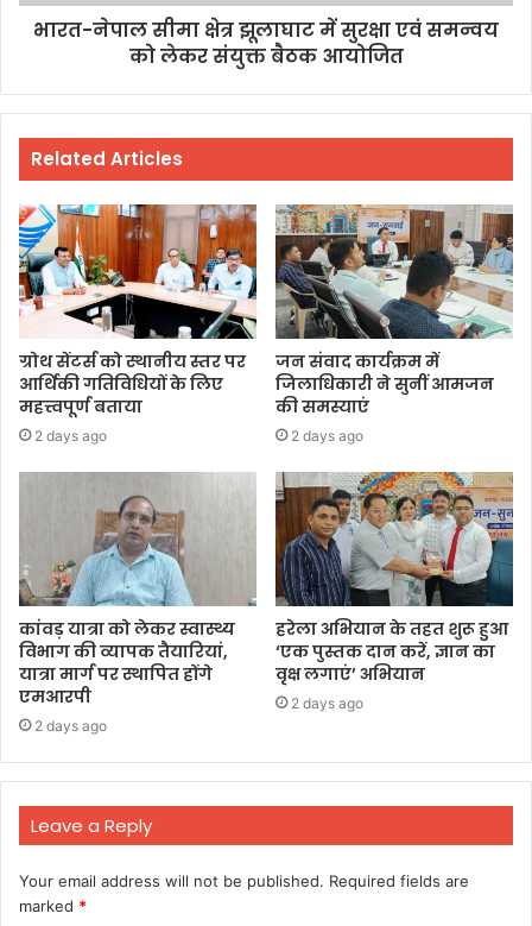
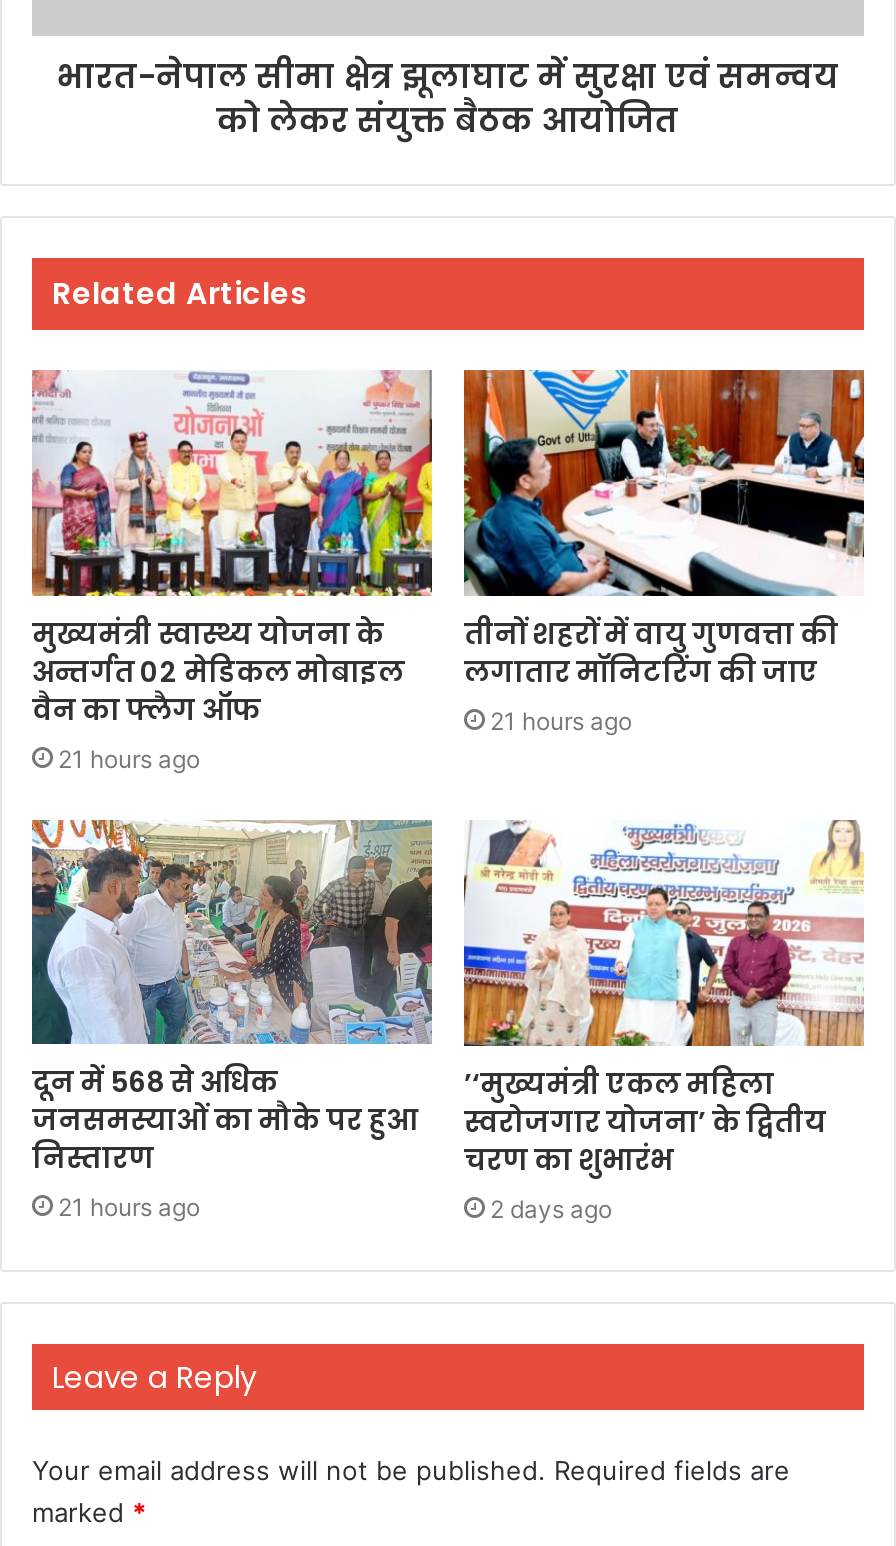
- [image]
- ग्रोथ सेंटर्स को स्थानीय स्तर पर
- आर्थिकी गतिविधियों के लिए
- महत्त्वपूर्ण बताया
- 2 days ago
+ [image]
+ मुख्यमंत्री स्वास्थ्य योजना के
+ अन्तर्गत 02 मेडिकल मोबाइल
+ वैन का फ्लैग ऑफ
+ 21 hours ago

- [image]
- जन संवाद कार्यक्रम में
- जिलाधिकारी ने सुनीं आमजन
- की समस्याएं
- 2 days ago
+ [image]
+ तीनों शहरों में वायु गुणवत्ता की
+ लगातार मॉनिटरिंग की जाए
+ 21 hours ago

- [image]
- कांवड़ यात्रा को लेकर स्वास्थ्य
- विभाग की व्यापक तैयारियां,
- यात्रा मार्ग पर स्थापित होंगे
- एमआरपी
- 2 days ago
+ [image]
+ दून में 568 से अधिक
+ जनसमस्याओं का मौके पर हुआ
+ निस्तारण
+ 21 hours ago

- [image]
- हरेला अभियान के तहत शुरू हुआ
- ‘एक पुस्तक दान करें, ज्ञान का
- वृक्ष लगाएं’ अभियान
+ [image]
+ ’‘मुख्यमंत्री एकल महिला
+ स्वरोजगार योजना’ के द्वितीय
+ चरण का शुभारंभ
